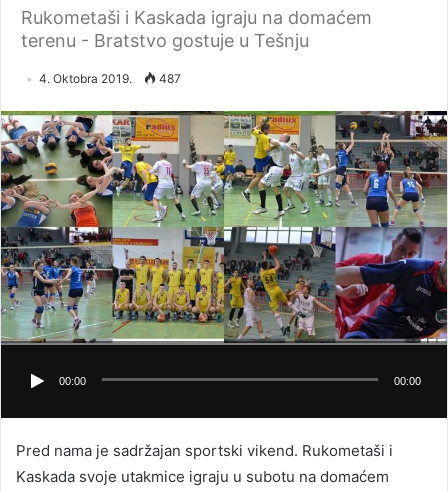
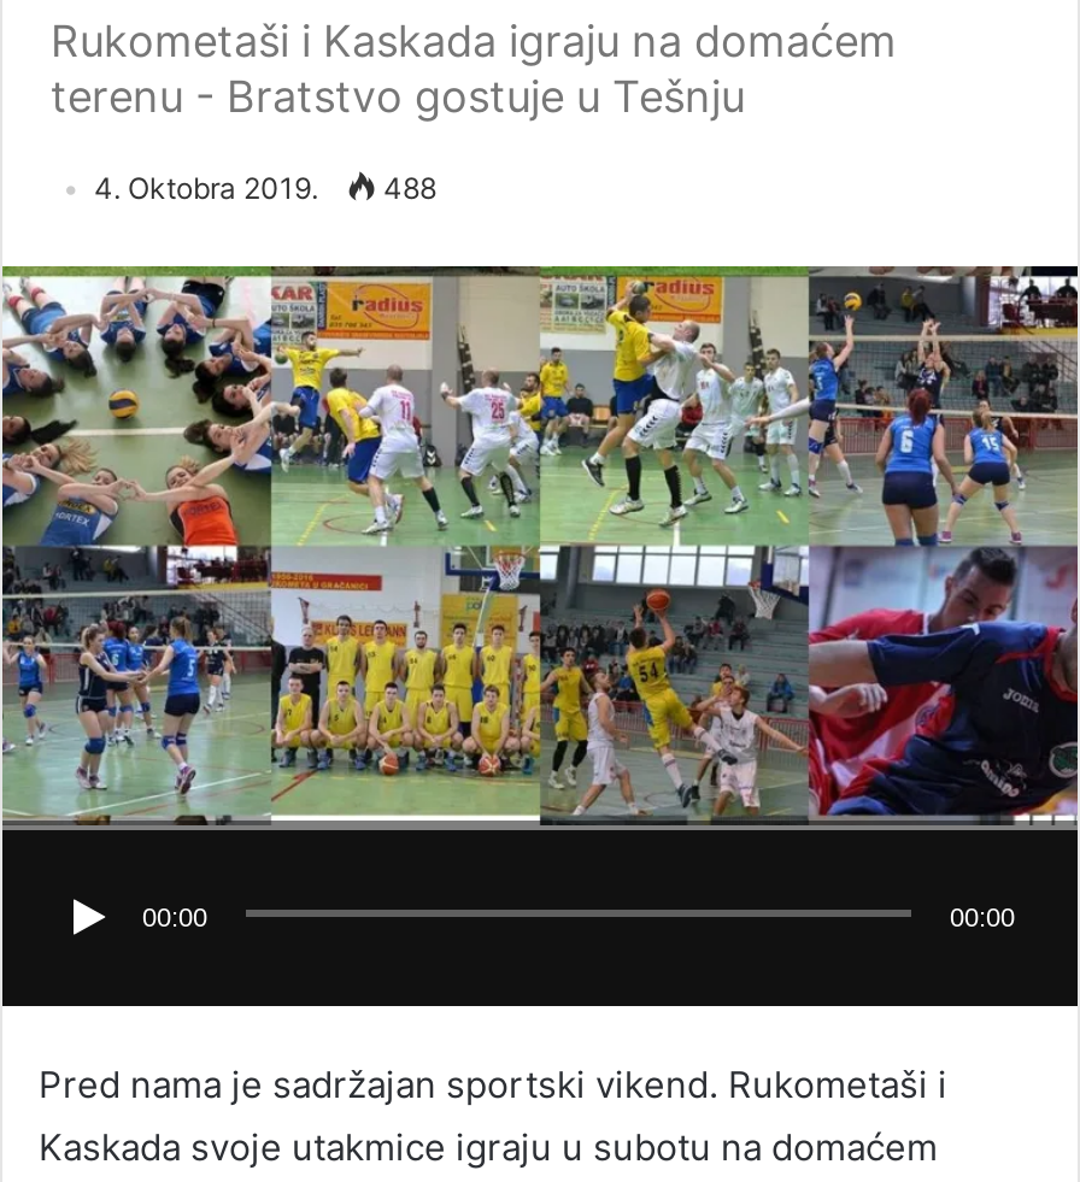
- 4. Oktobra 2019. 487
+ 4. Oktobra 2019. 488
